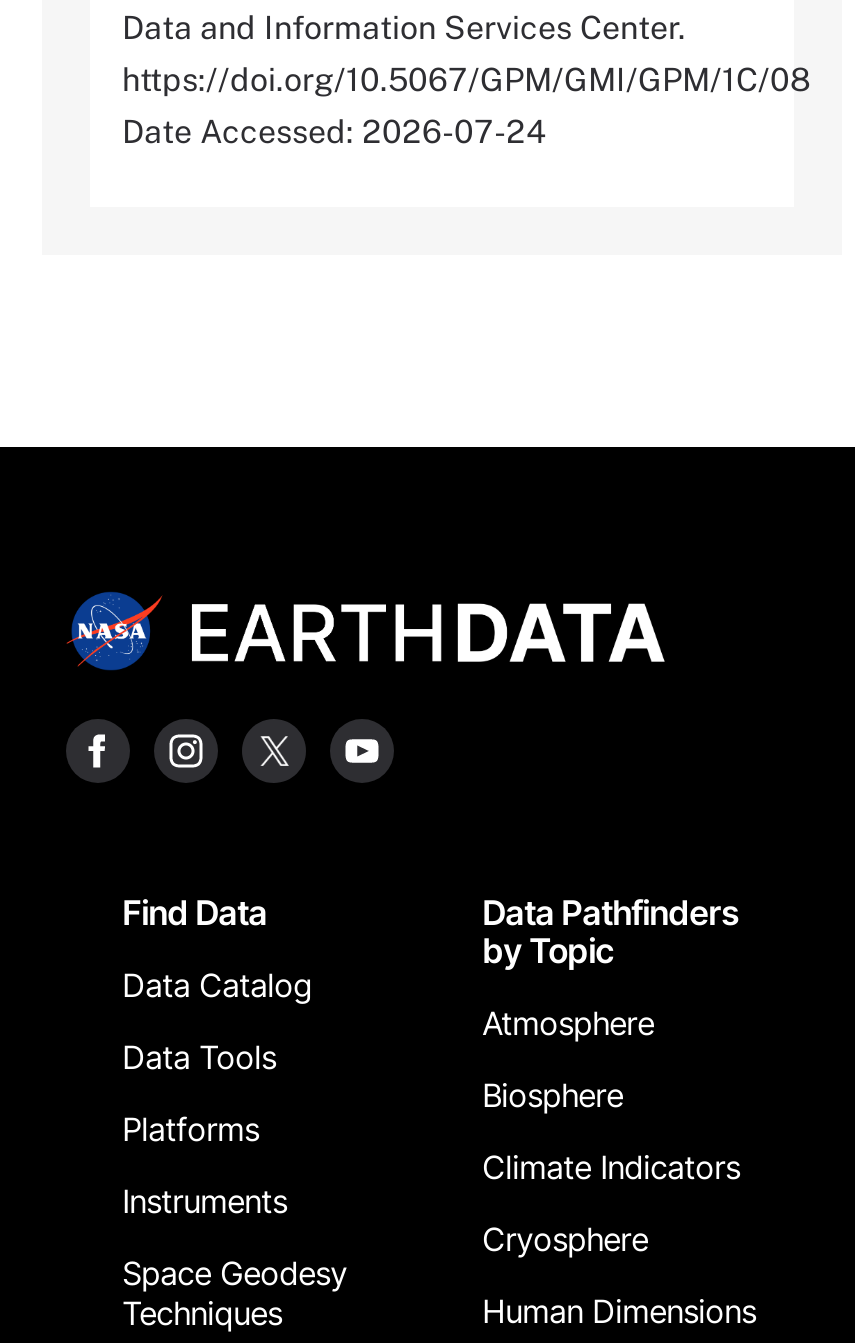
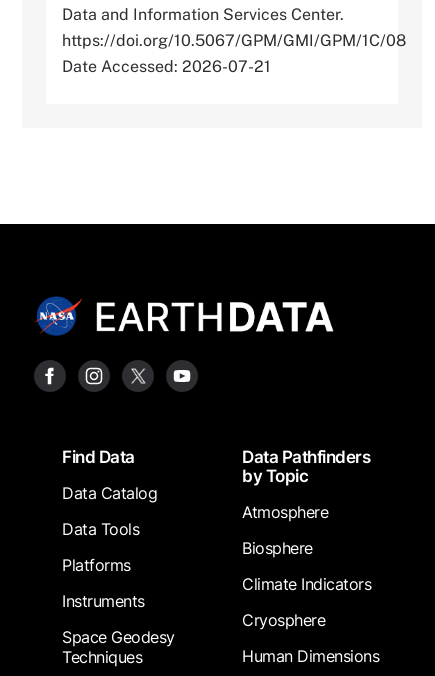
- Date Accessed: 2026-07-24
+ Date Accessed: 2026-07-21
